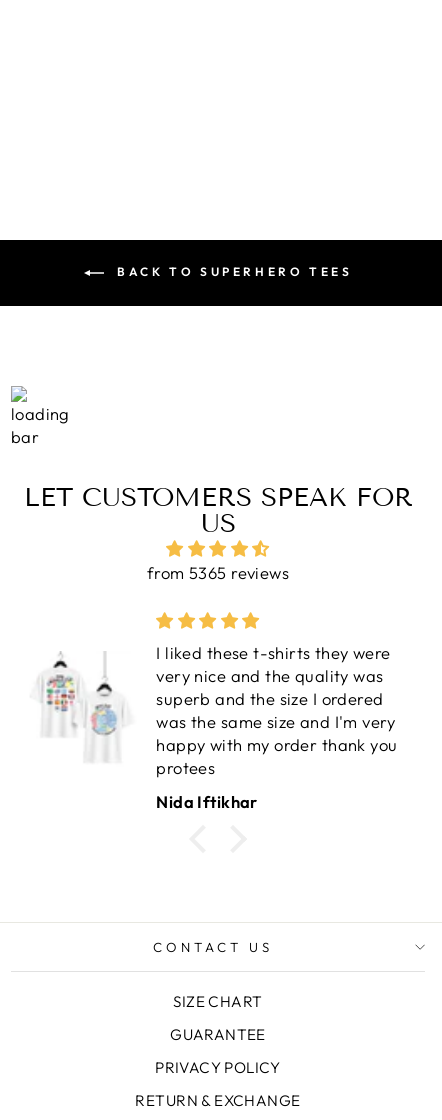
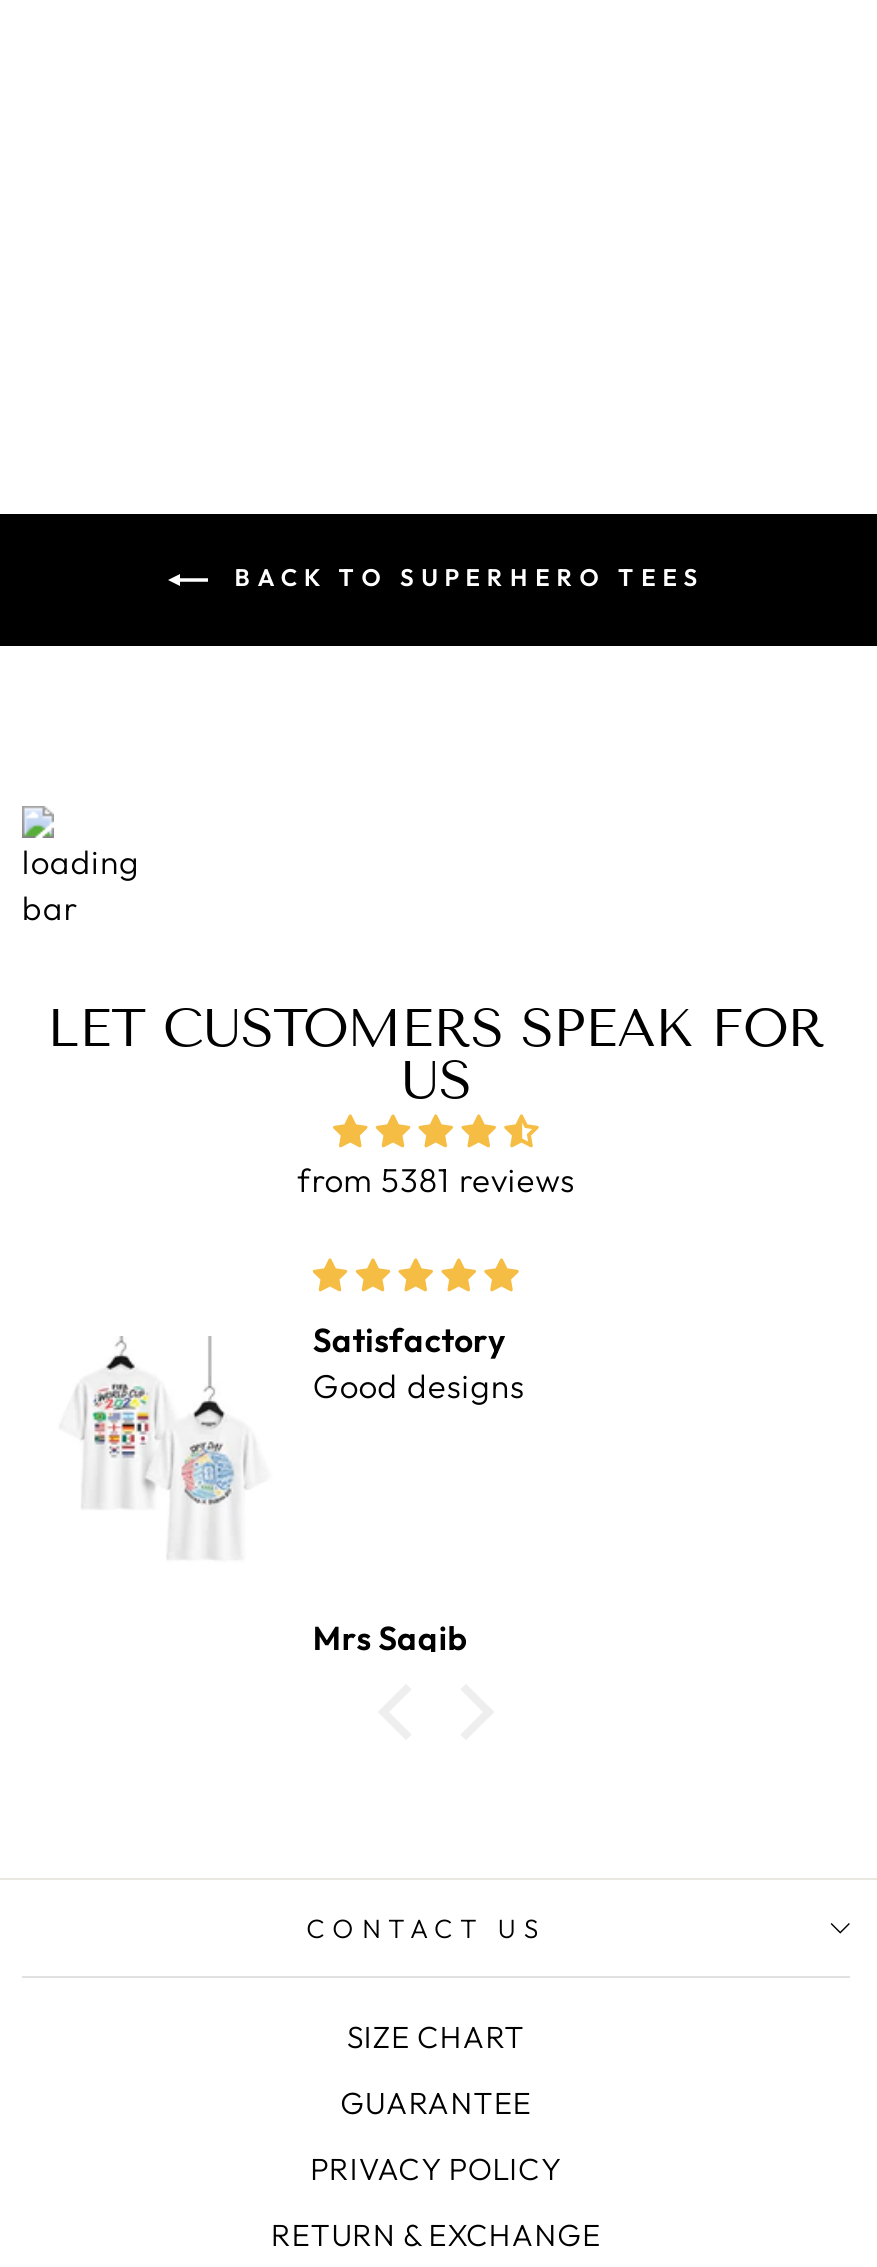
- from 5365 reviews
+ from 5381 reviews

- I liked these t-shirts they were
- very nice and the quality was
- superb and the size I ordered
- was the same size and I'm very
- happy with my order thank you
- protees
+ Satisfactory
+ Good designs

- Nida Iftikhar
+ Mrs Saqib
